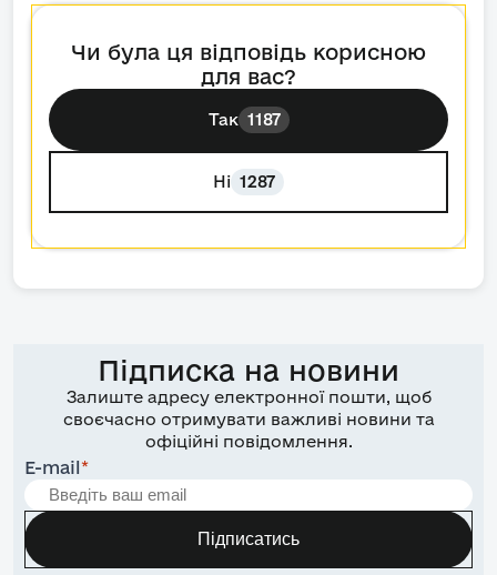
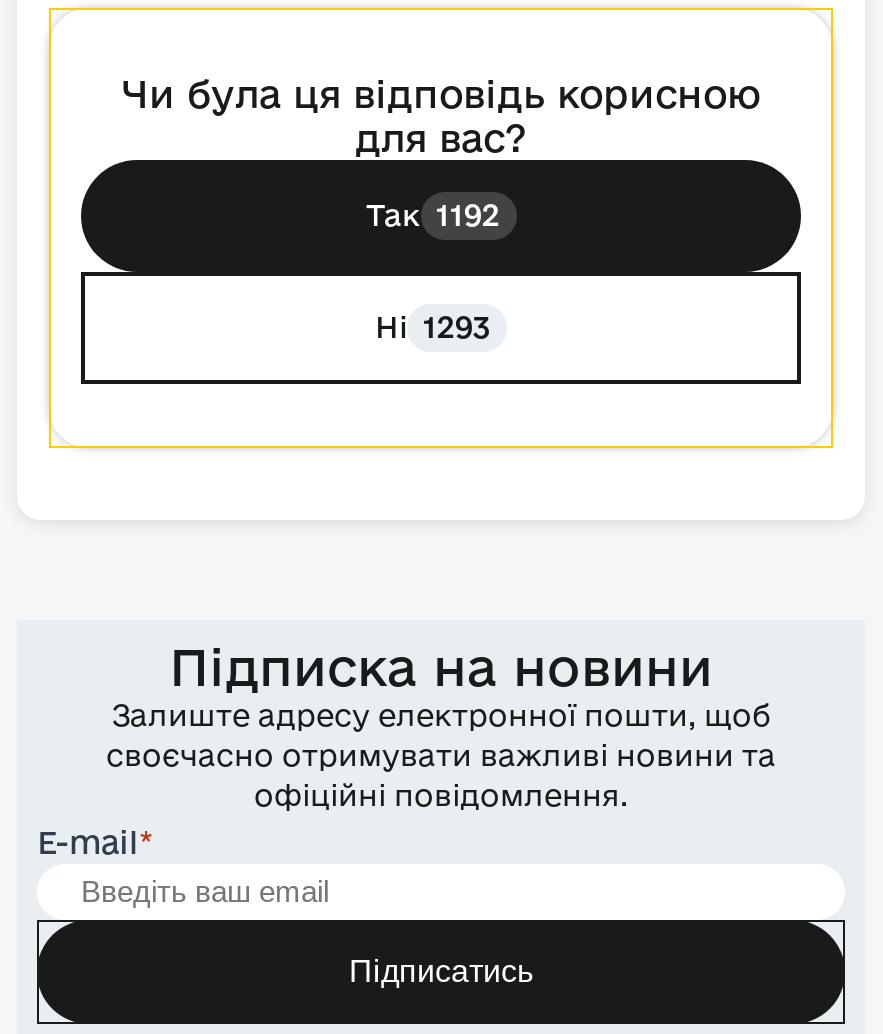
- Так 1187
+ Так 1192

- Ні 1287
+ Ні 1293
